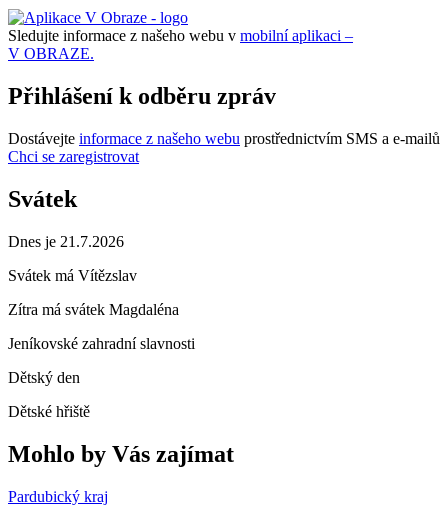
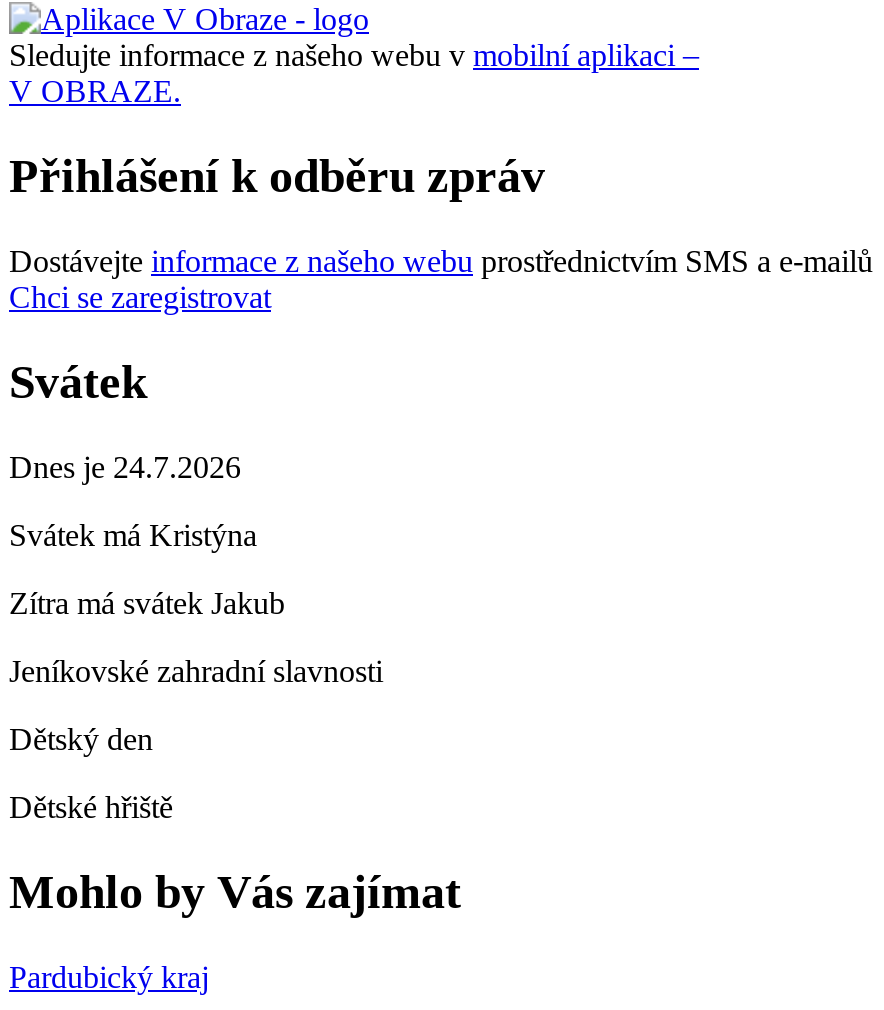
- Dnes je 21.7.2026
+ Dnes je 24.7.2026

- Svátek má Vítězslav
+ Svátek má Kristýna

- Zítra má svátek Magdaléna
+ Zítra má svátek Jakub
